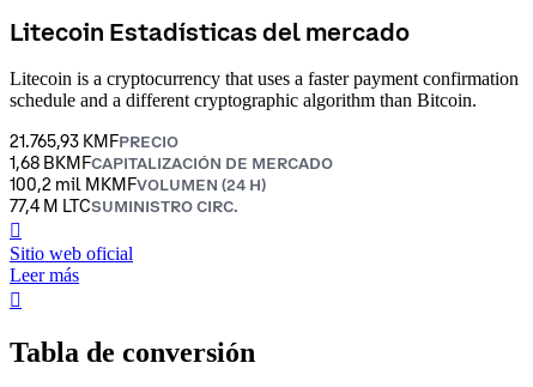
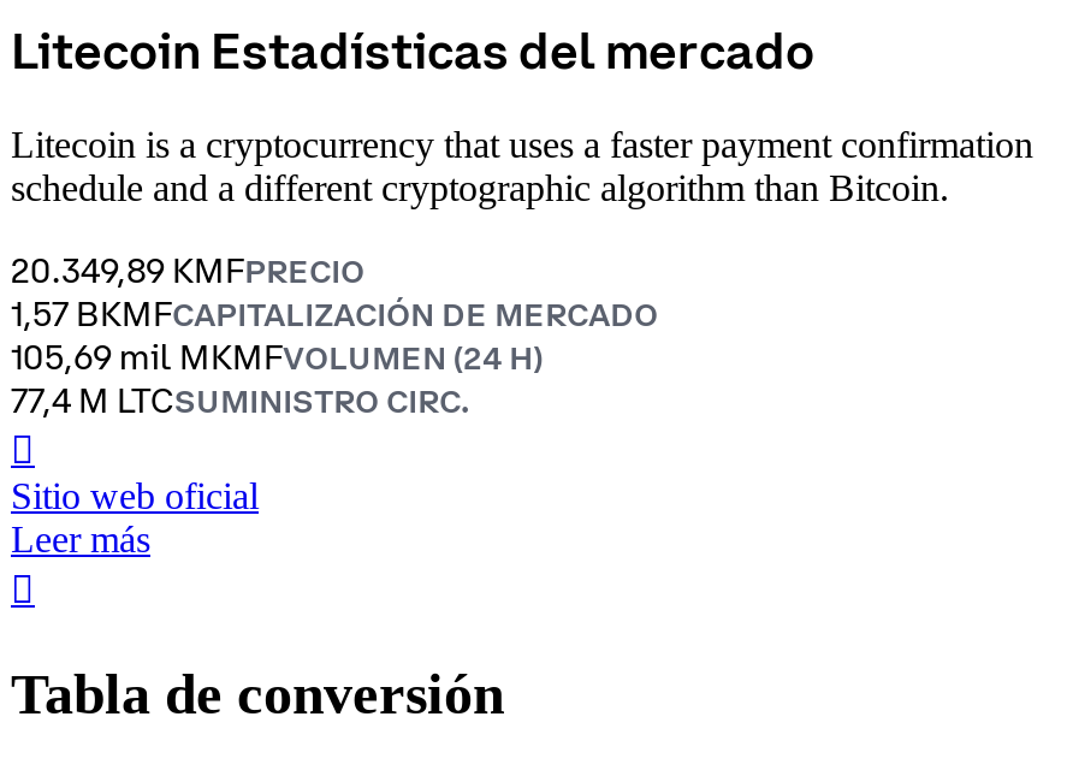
- 21.765,93 KMFPRECIO
+ 20.349,89 KMFPRECIO

- 1,68 BKMFCAPITALIZACIÓN DE MERCADO
+ 1,57 BKMFCAPITALIZACIÓN DE MERCADO

- 100,2 mil MKMFVOLUMEN (24 H)
+ 105,69 mil MKMFVOLUMEN (24 H)
